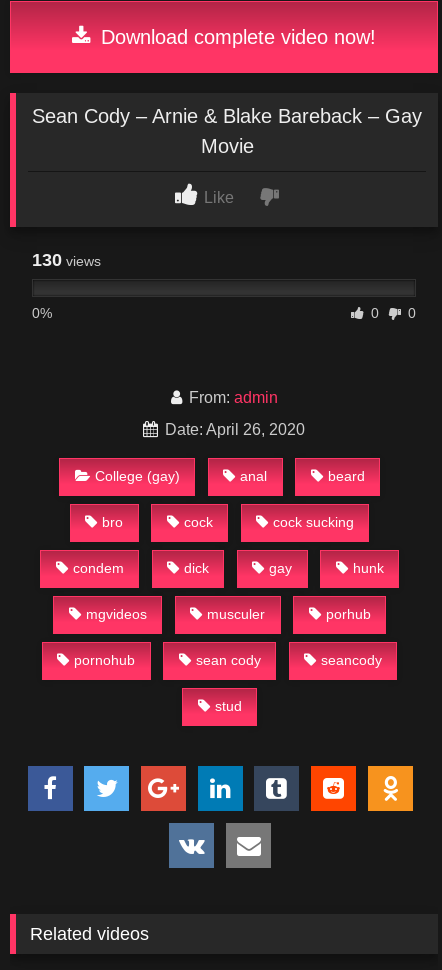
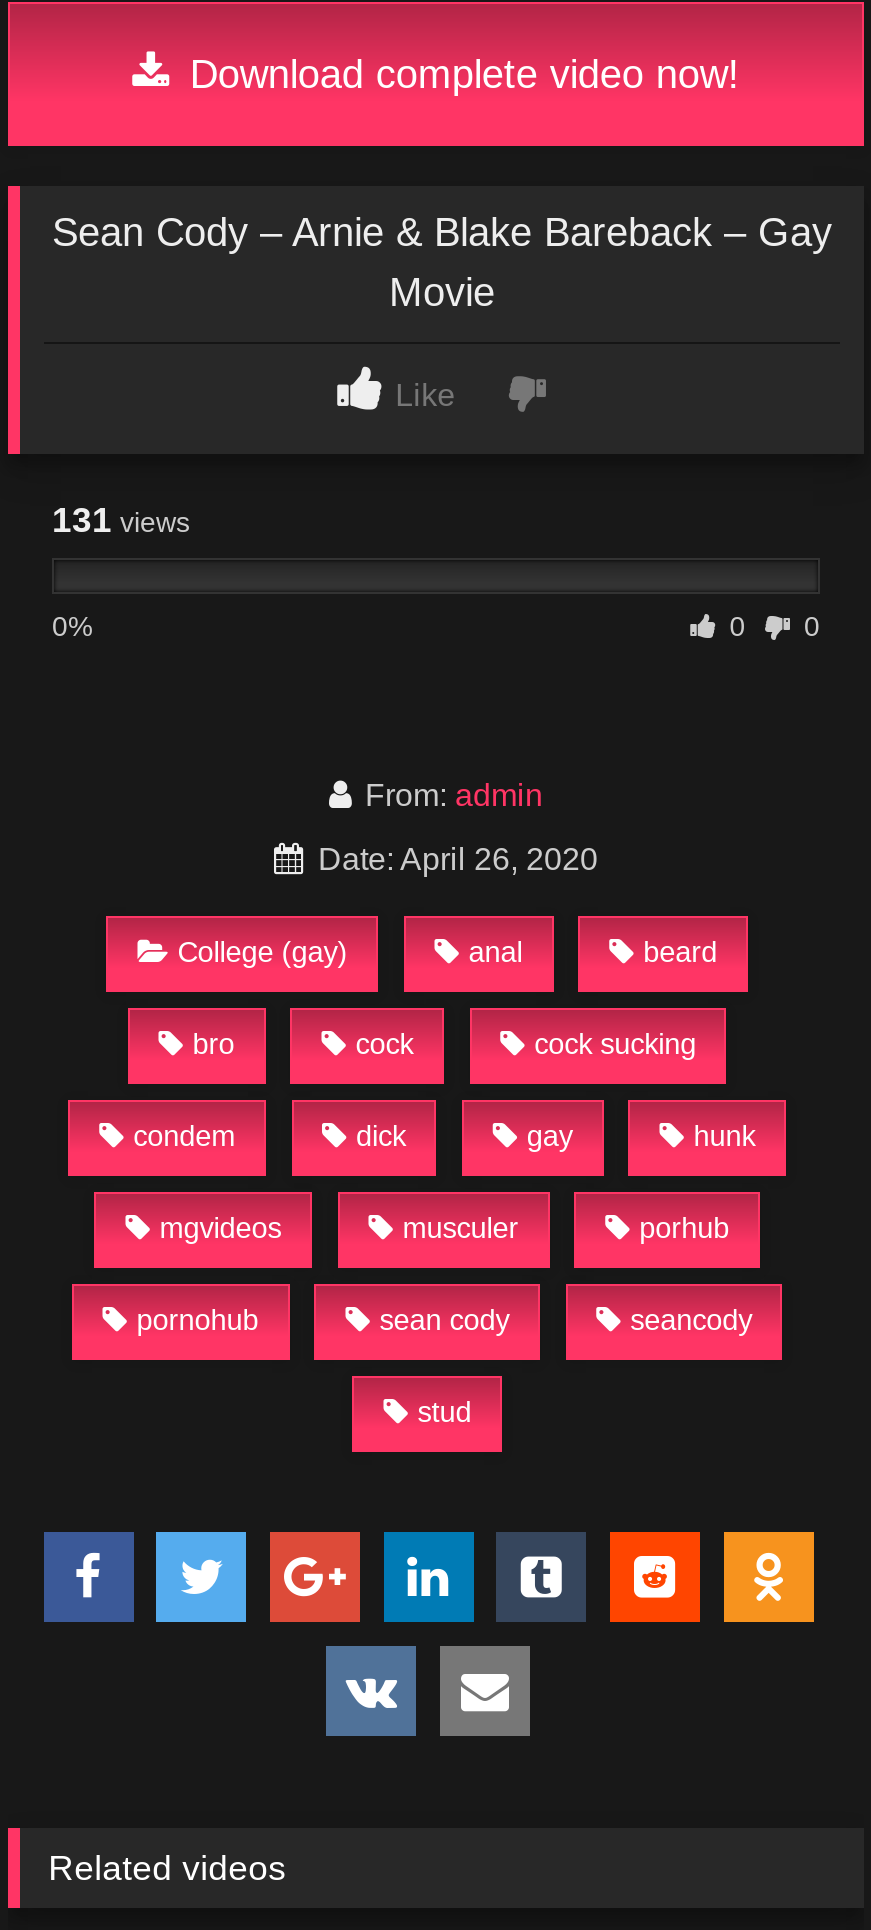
- 130 views
+ 131 views
